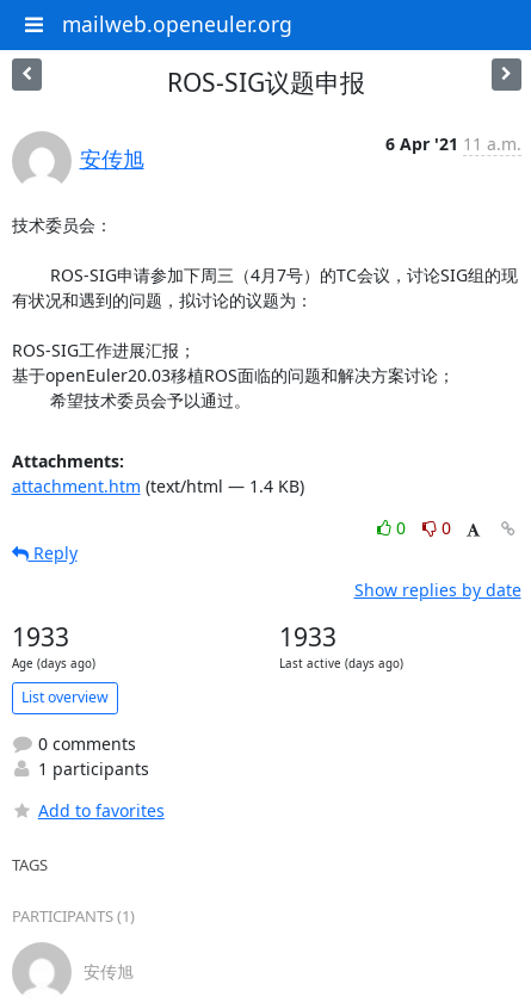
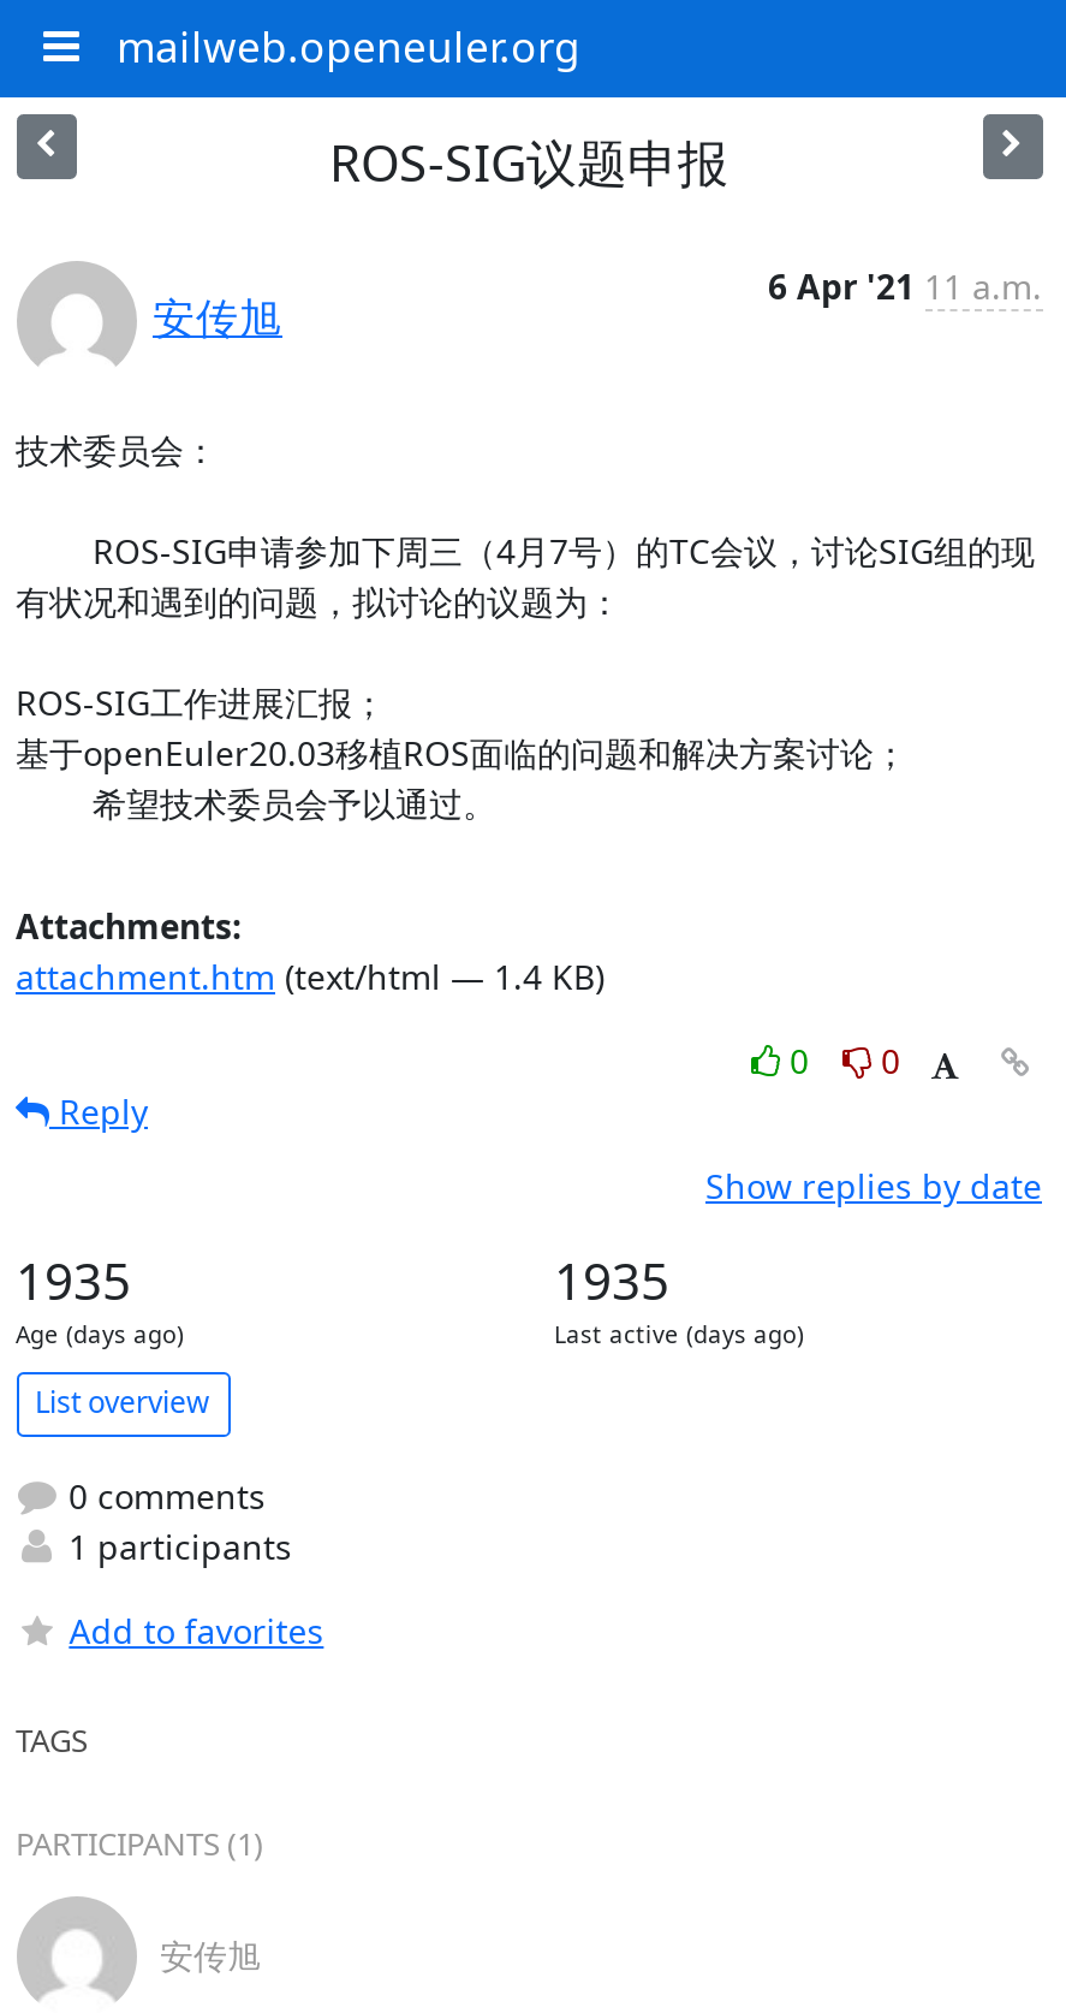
- 1933
+ 1935

- 1933
+ 1935
